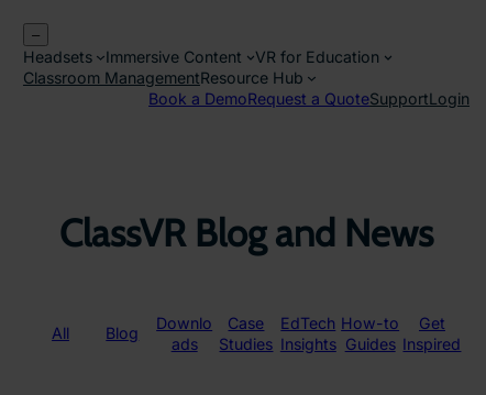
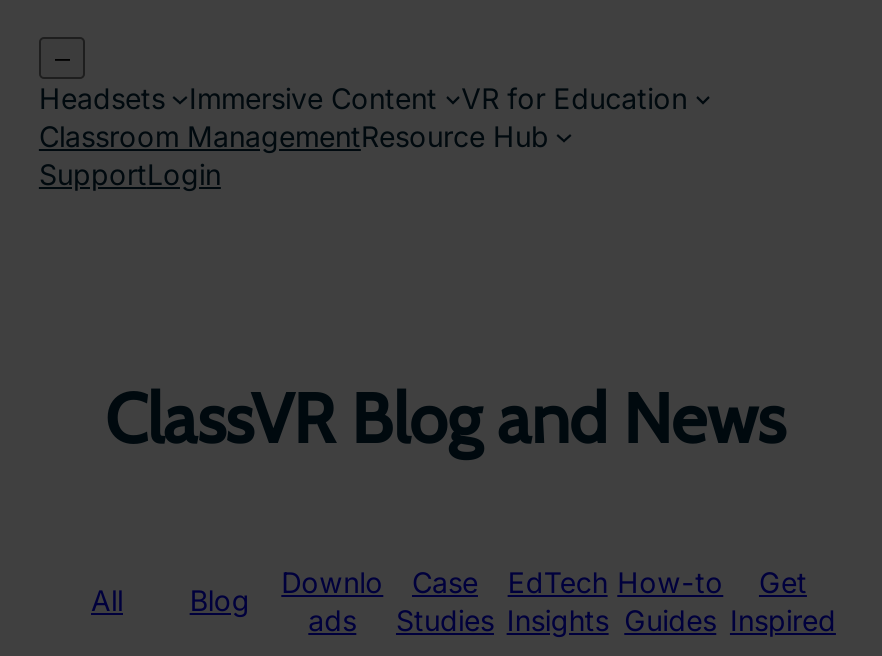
- Book a DemoRequest a QuoteSupport Login
+ Support Login
